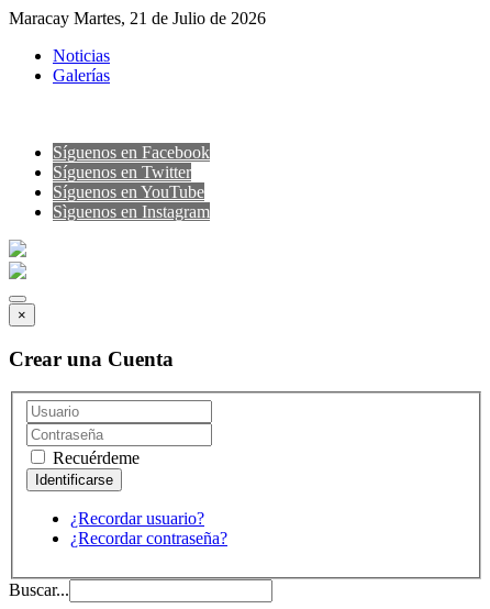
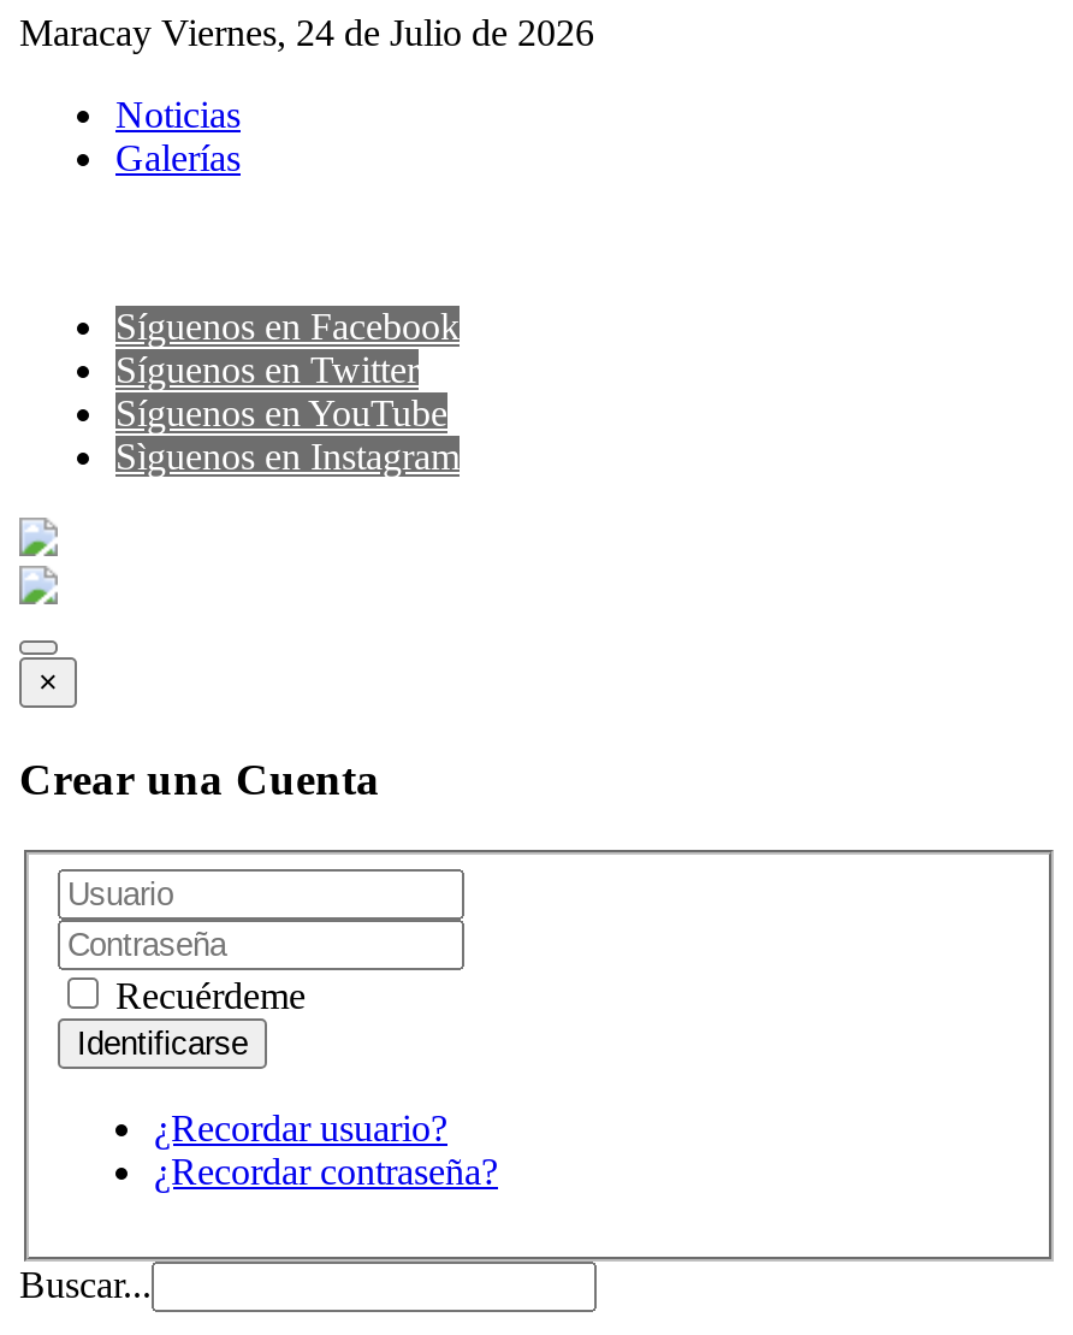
- Maracay Martes, 21 de Julio de 2026
+ Maracay Viernes, 24 de Julio de 2026
